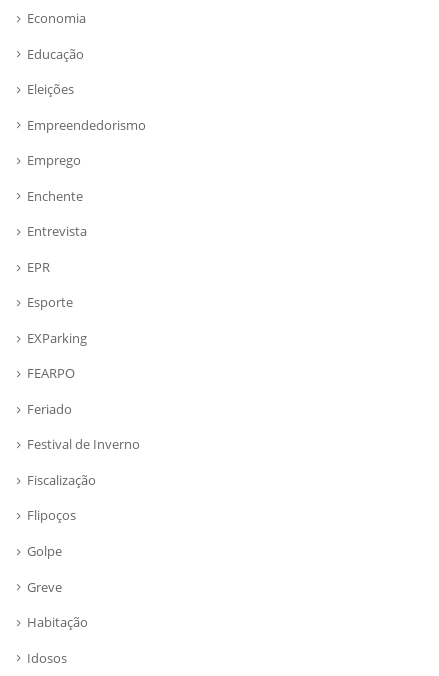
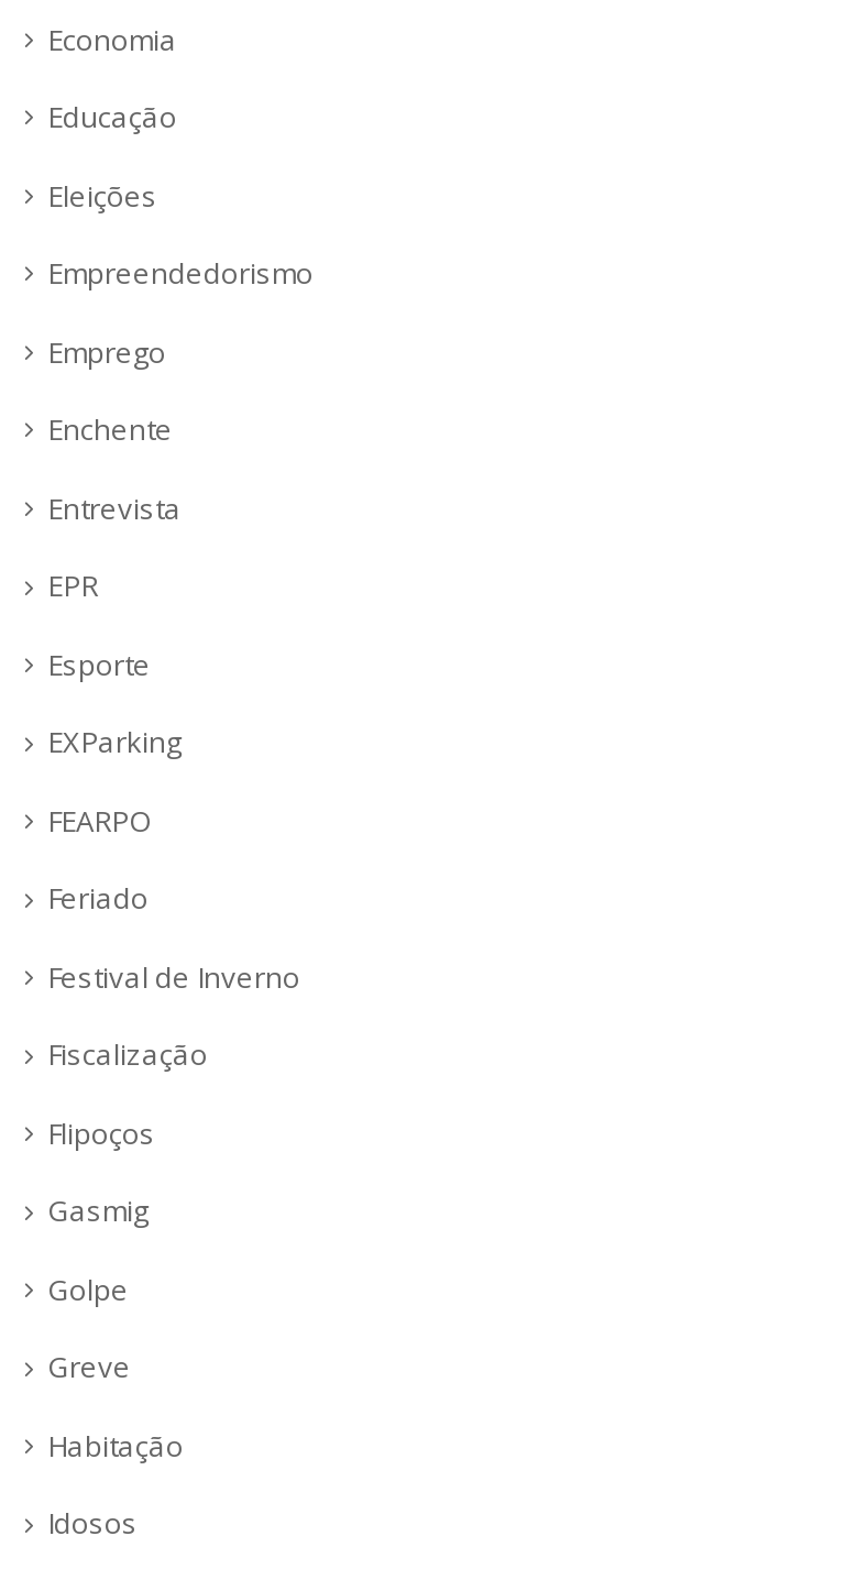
+ Gasmig
